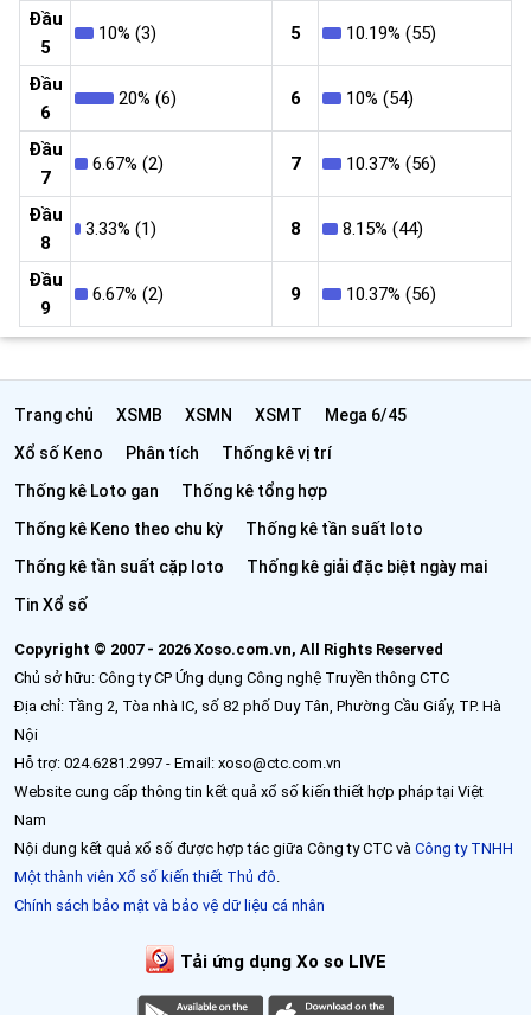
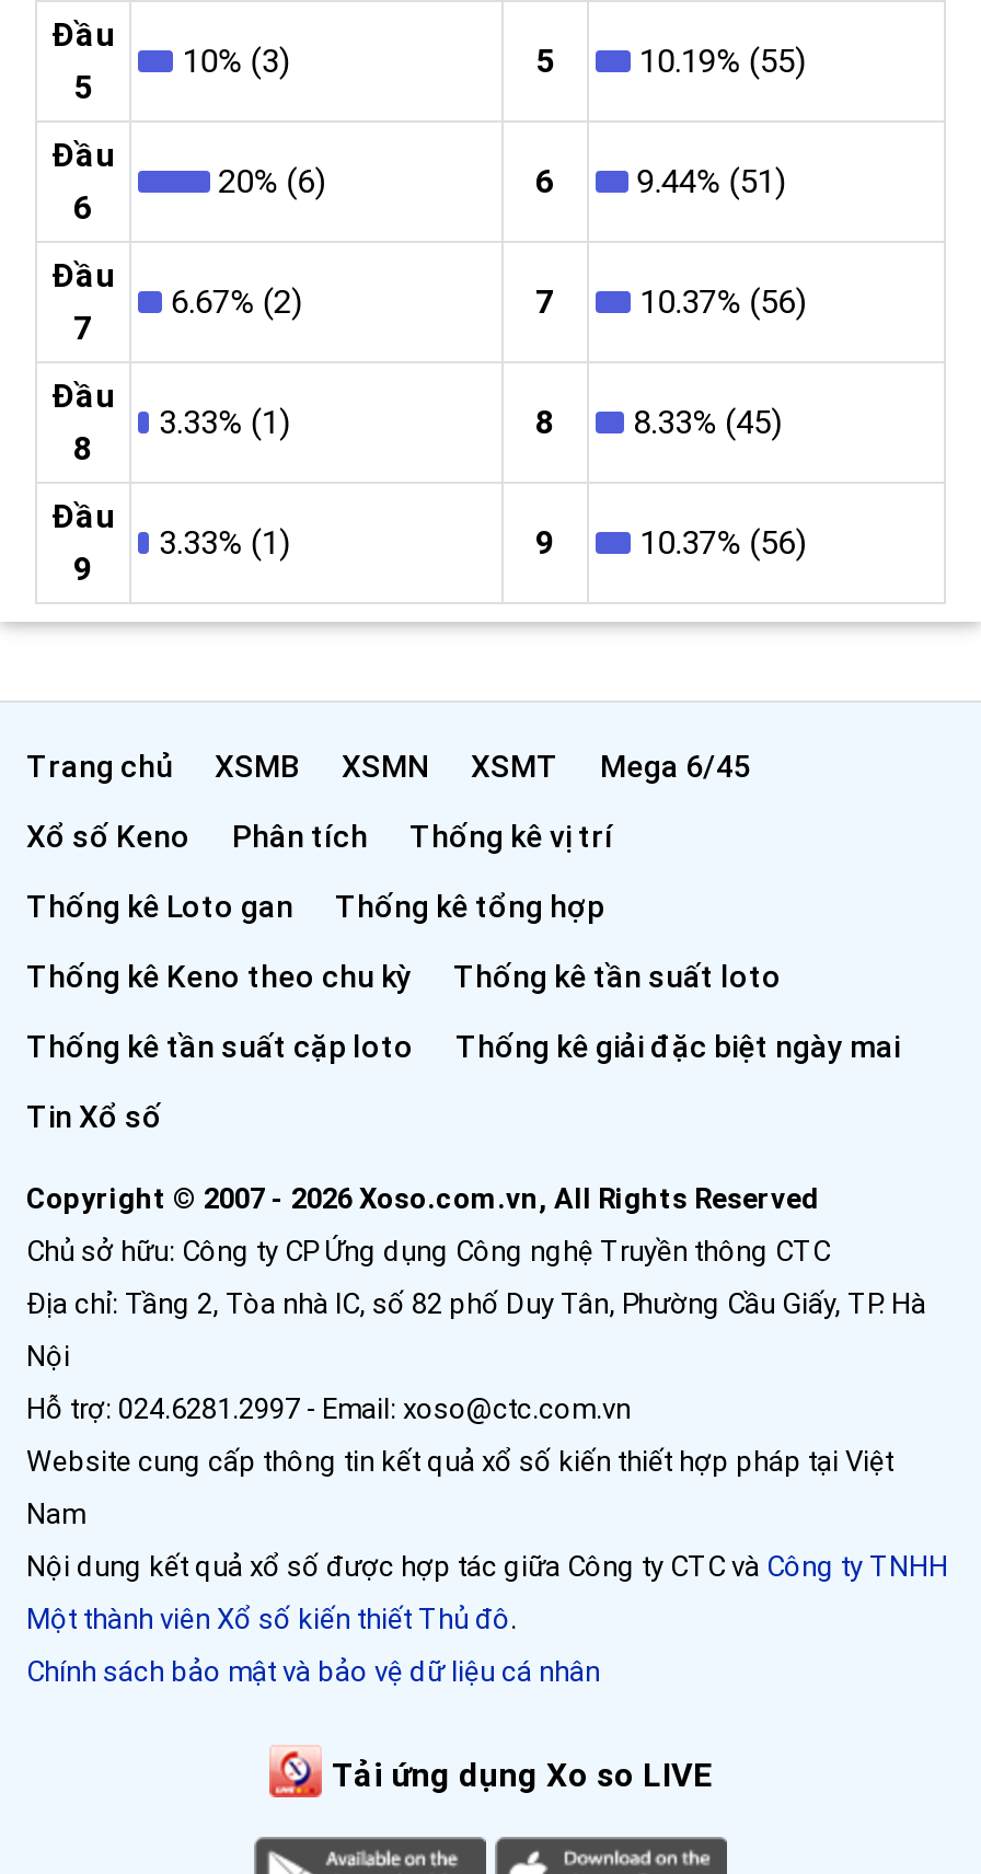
- 6 10% (54)
+ 6 9.44% (51)

- 8 8.15% (44)
+ 8 8.33% (45)

- 6.67% (2)
+ 3.33% (1)
